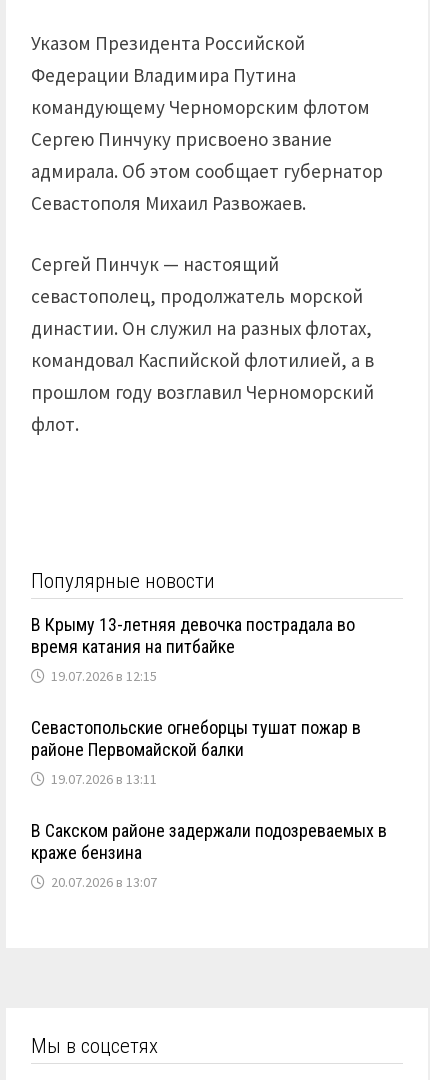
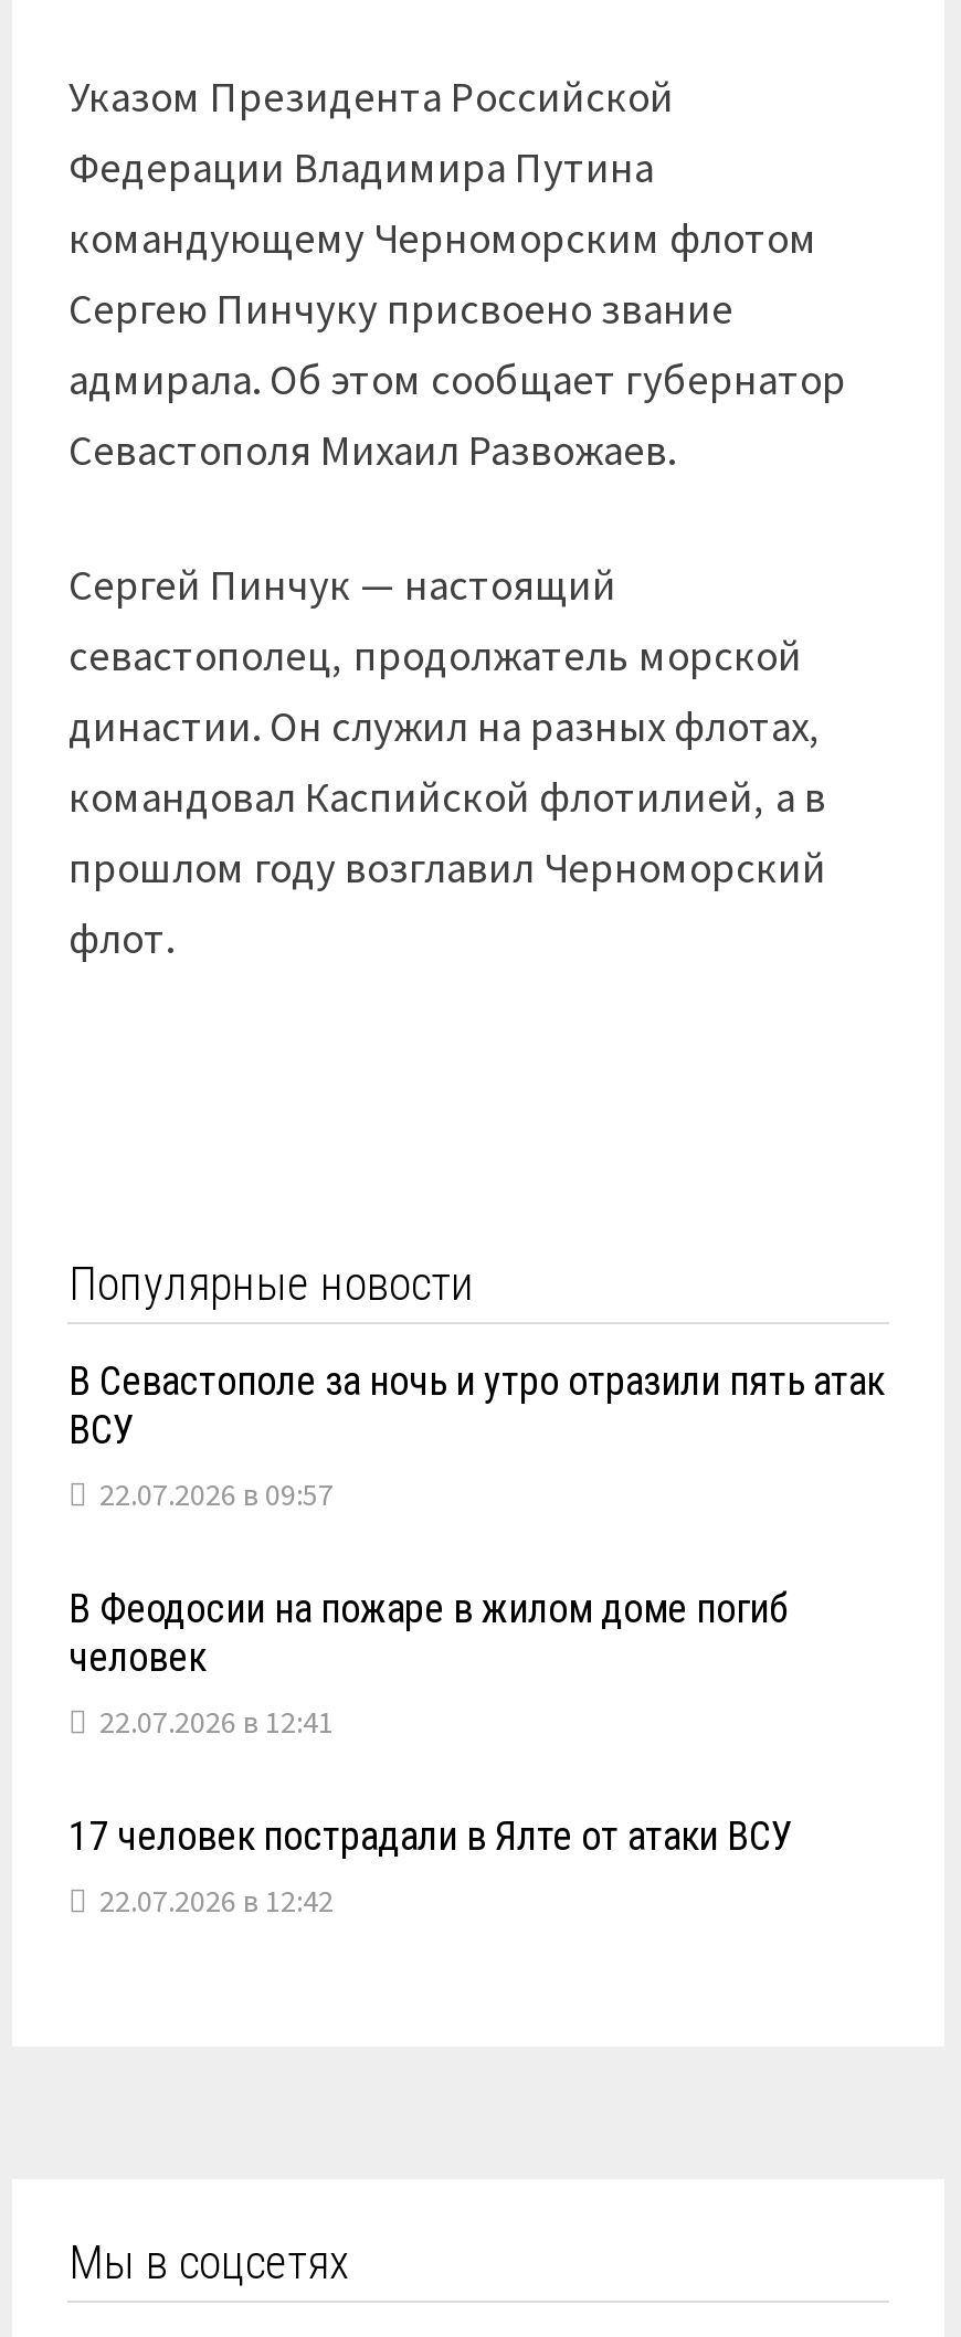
- В Крыму 13-летняя девочка пострадала во
- время катания на питбайке
+ В Севастополе за ночь и утро отразили пять атак
+ ВСУ

- 19.07.2026 в 12:15
+ 22.07.2026 в 09:57

- Севастопольские огнеборцы тушат пожар в
- районе Первомайской балки
+ В Феодосии на пожаре в жилом доме погиб
+ человек

- 19.07.2026 в 13:11
+ 22.07.2026 в 12:41

- В Сакском районе задержали подозреваемых в
- краже бензина
+ 17 человек пострадали в Ялте от атаки ВСУ

- 20.07.2026 в 13:07
+ 22.07.2026 в 12:42
